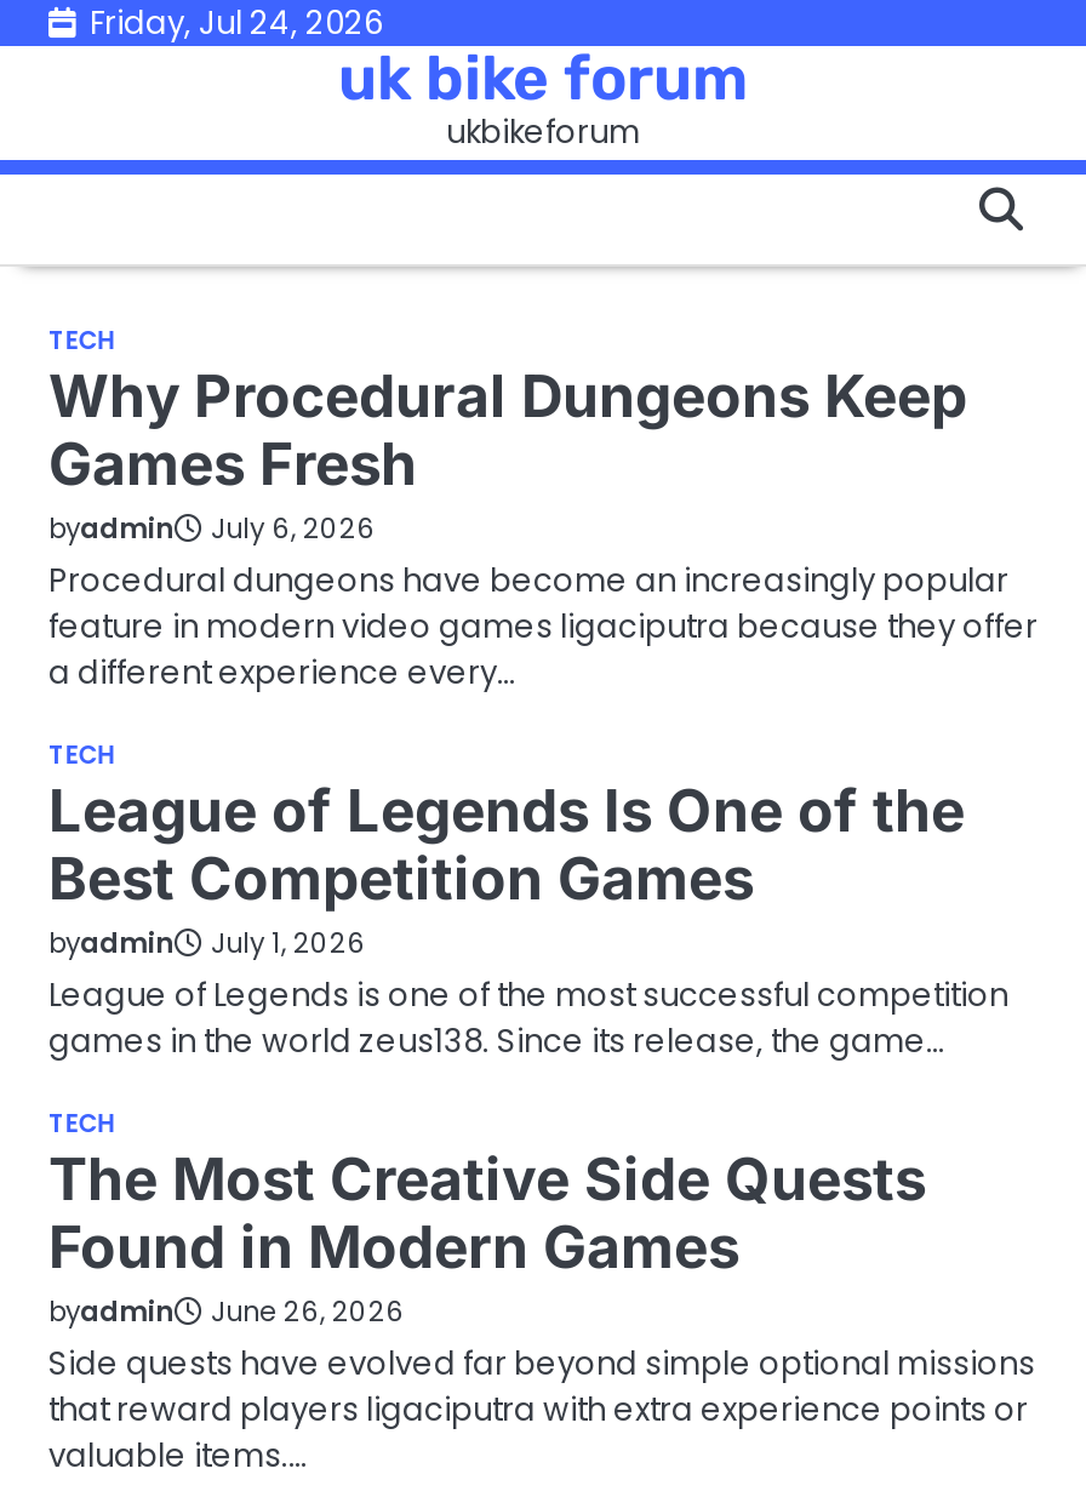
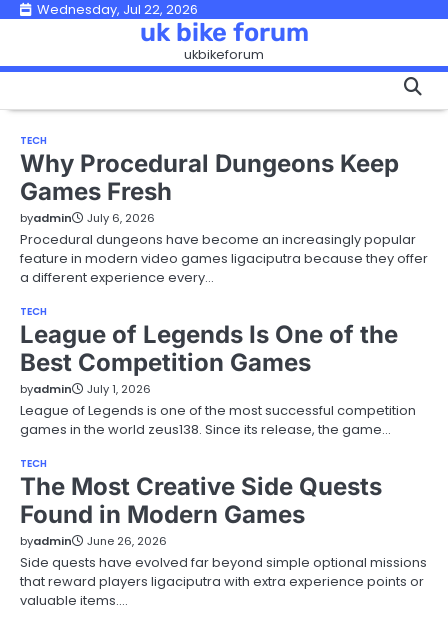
- Friday, Jul 24, 2026
+ Wednesday, Jul 22, 2026
